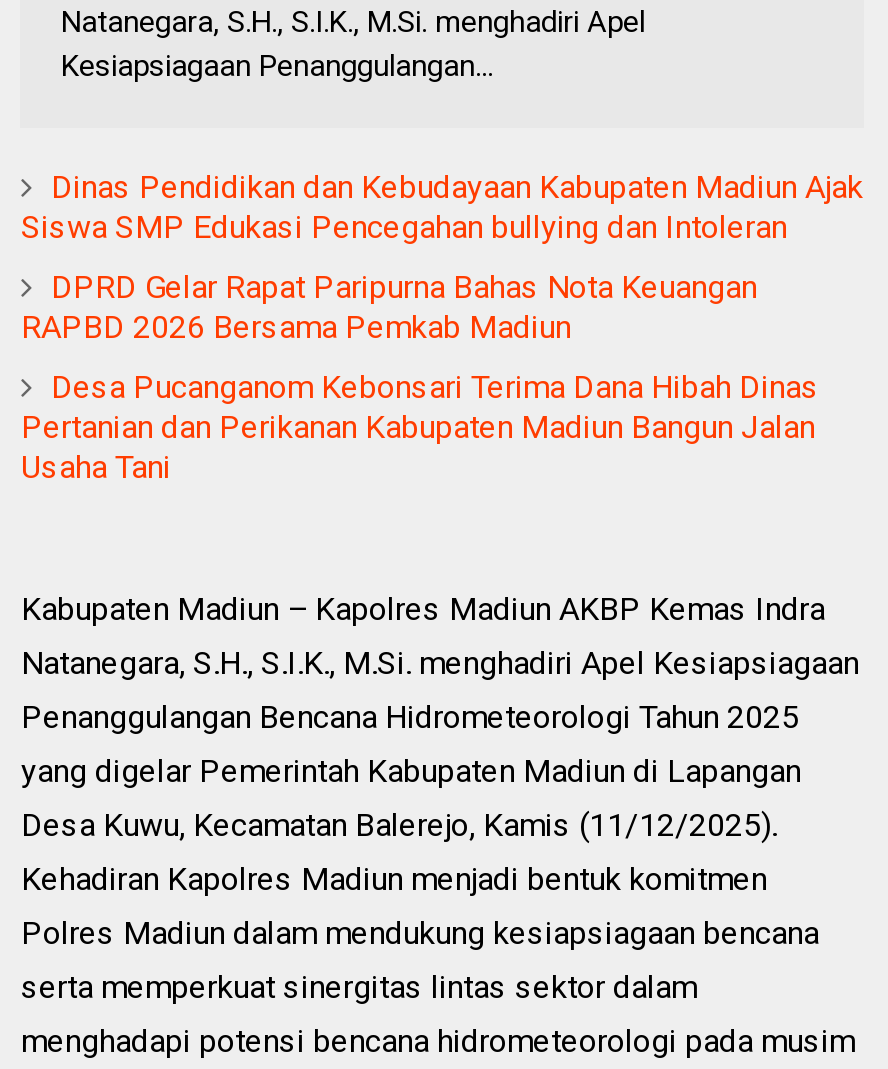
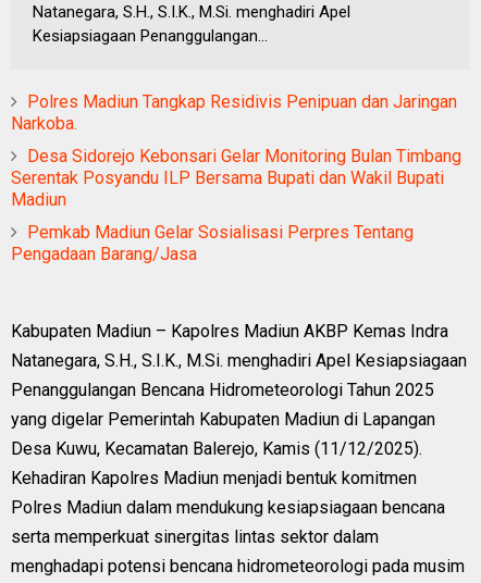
- Dinas Pendidikan dan Kebudayaan Kabupaten Madiun Ajak
- Siswa SMP Edukasi Pencegahan bullying dan Intoleran
+ Polres Madiun Tangkap Residivis Penipuan dan Jaringan
+ Narkoba.

- DPRD Gelar Rapat Paripurna Bahas Nota Keuangan
- RAPBD 2026 Bersama Pemkab Madiun
+ Desa Sidorejo Kebonsari Gelar Monitoring Bulan Timbang
+ Serentak Posyandu ILP Bersama Bupati dan Wakil Bupati
+ Madiun

- Desa Pucanganom Kebonsari Terima Dana Hibah Dinas
- Pertanian dan Perikanan Kabupaten Madiun Bangun Jalan
- Usaha Tani
+ Pemkab Madiun Gelar Sosialisasi Perpres Tentang
+ Pengadaan Barang/Jasa
